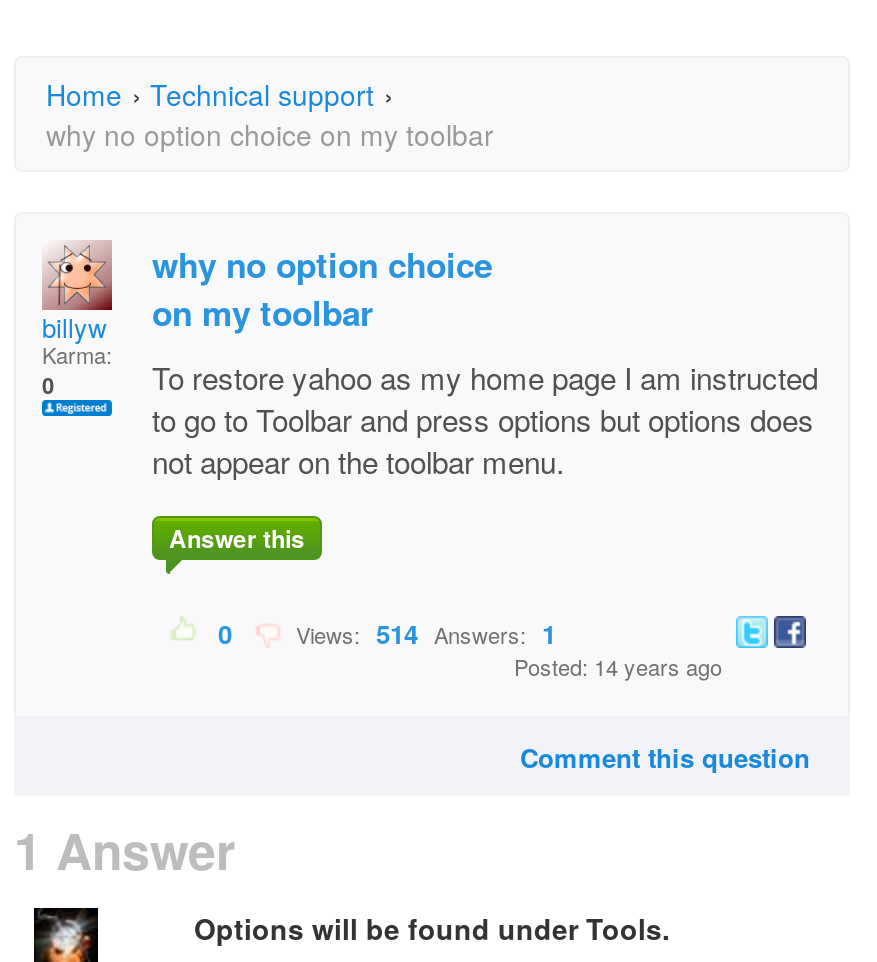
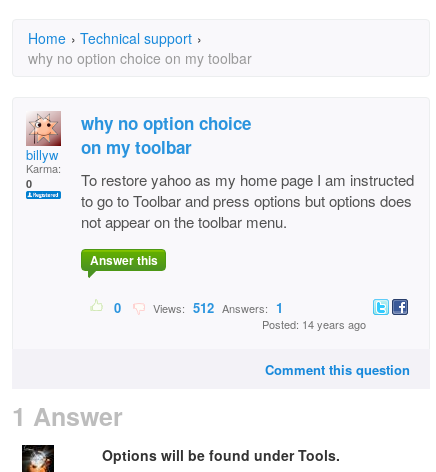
- Views: 514 Answers: 1
+ Views: 512 Answers: 1
